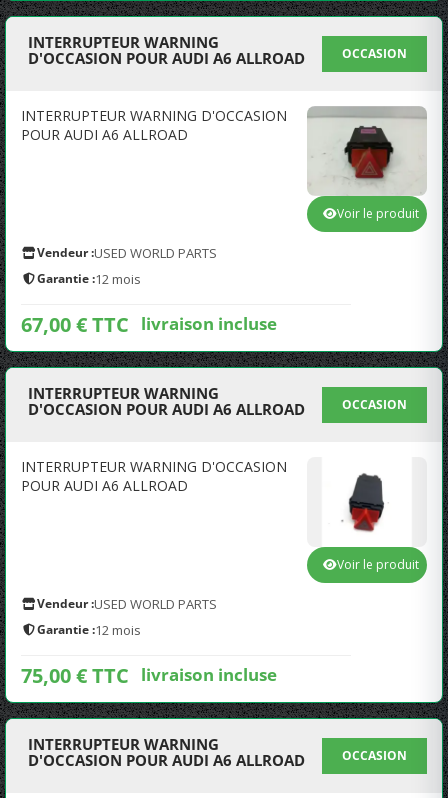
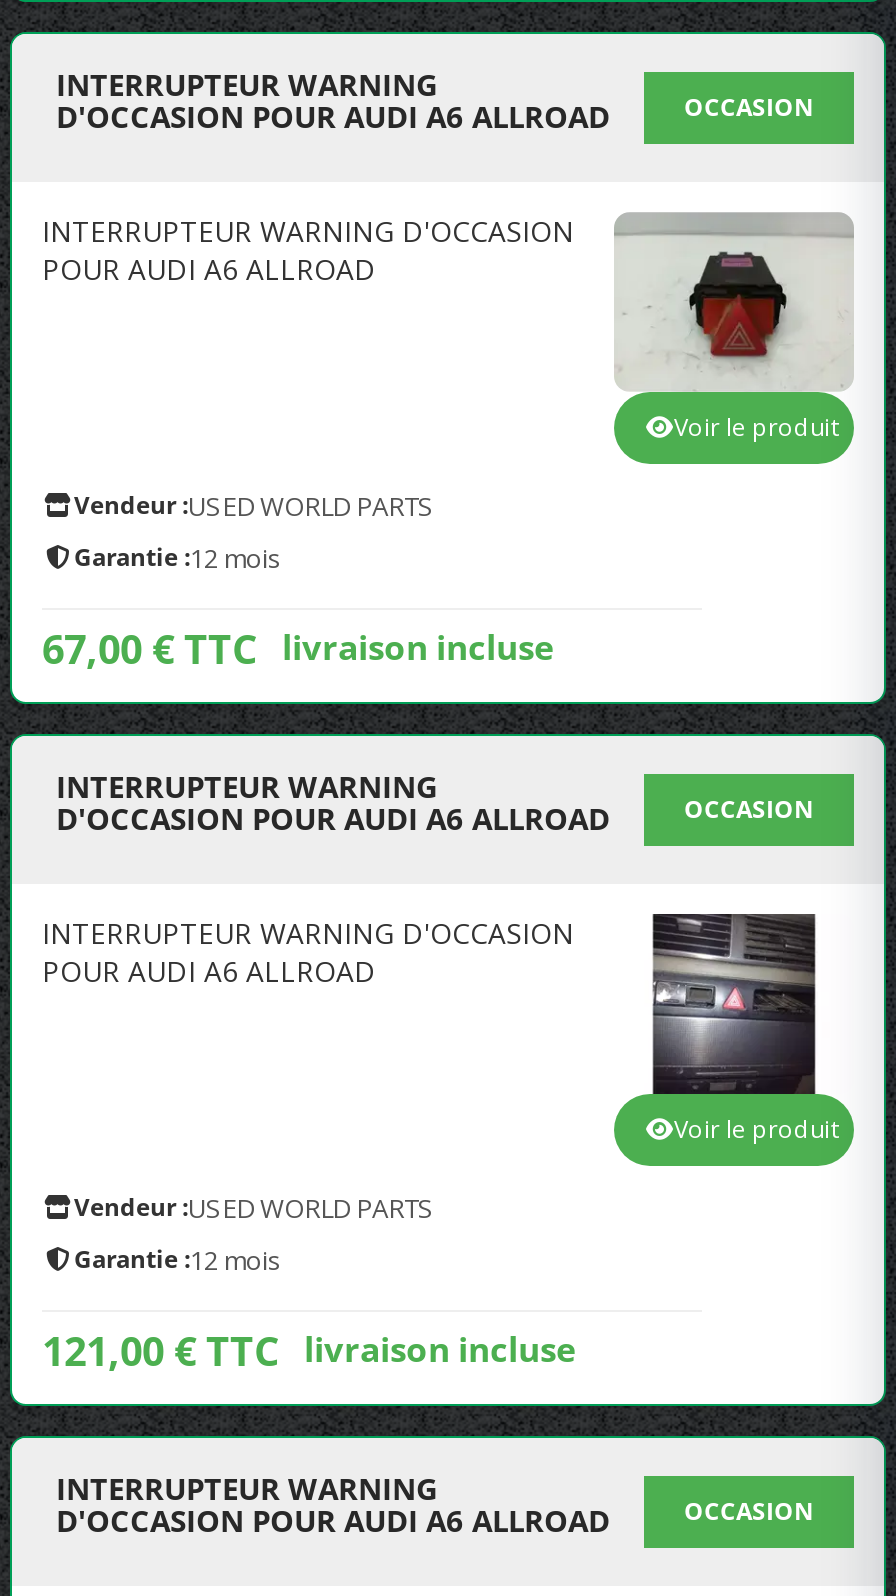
- [image]
+ [image]

- 75,00 € TTC livraison incluse
+ 121,00 € TTC livraison incluse
